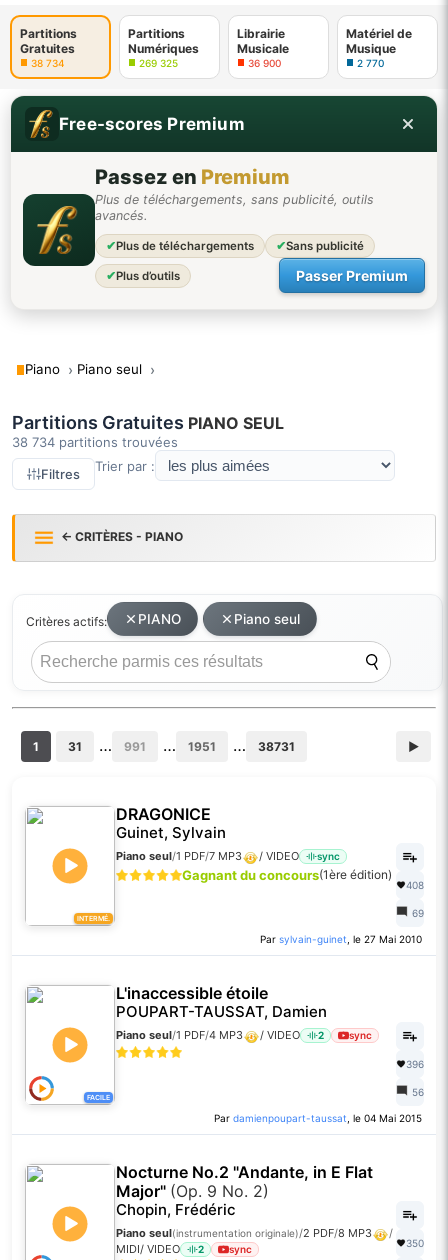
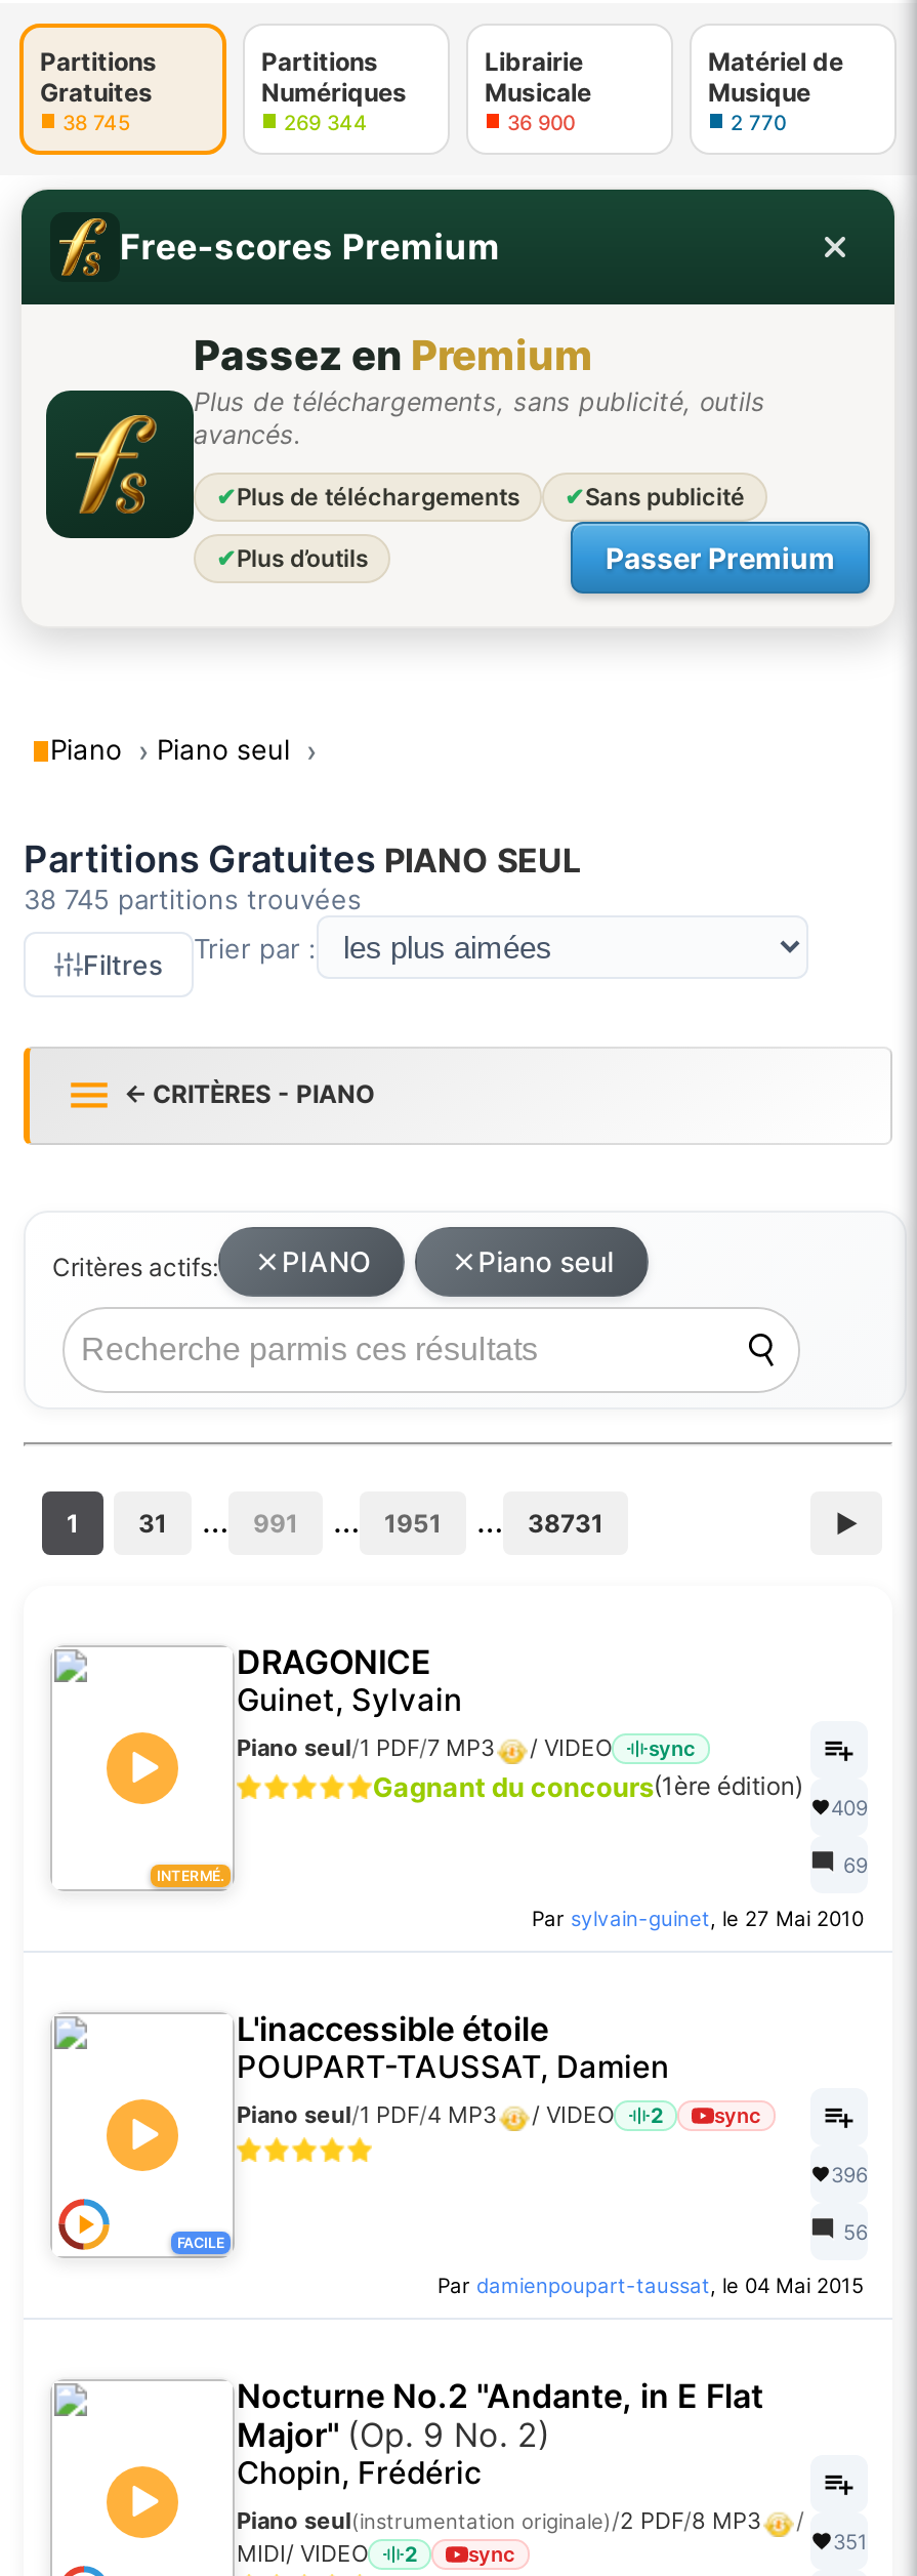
- 38 734
+ 38 745

- 269 325
+ 269 344

- 38 734 partitions trouvées
+ 38 745 partitions trouvées

- 408
+ 409

- 350
+ 351
